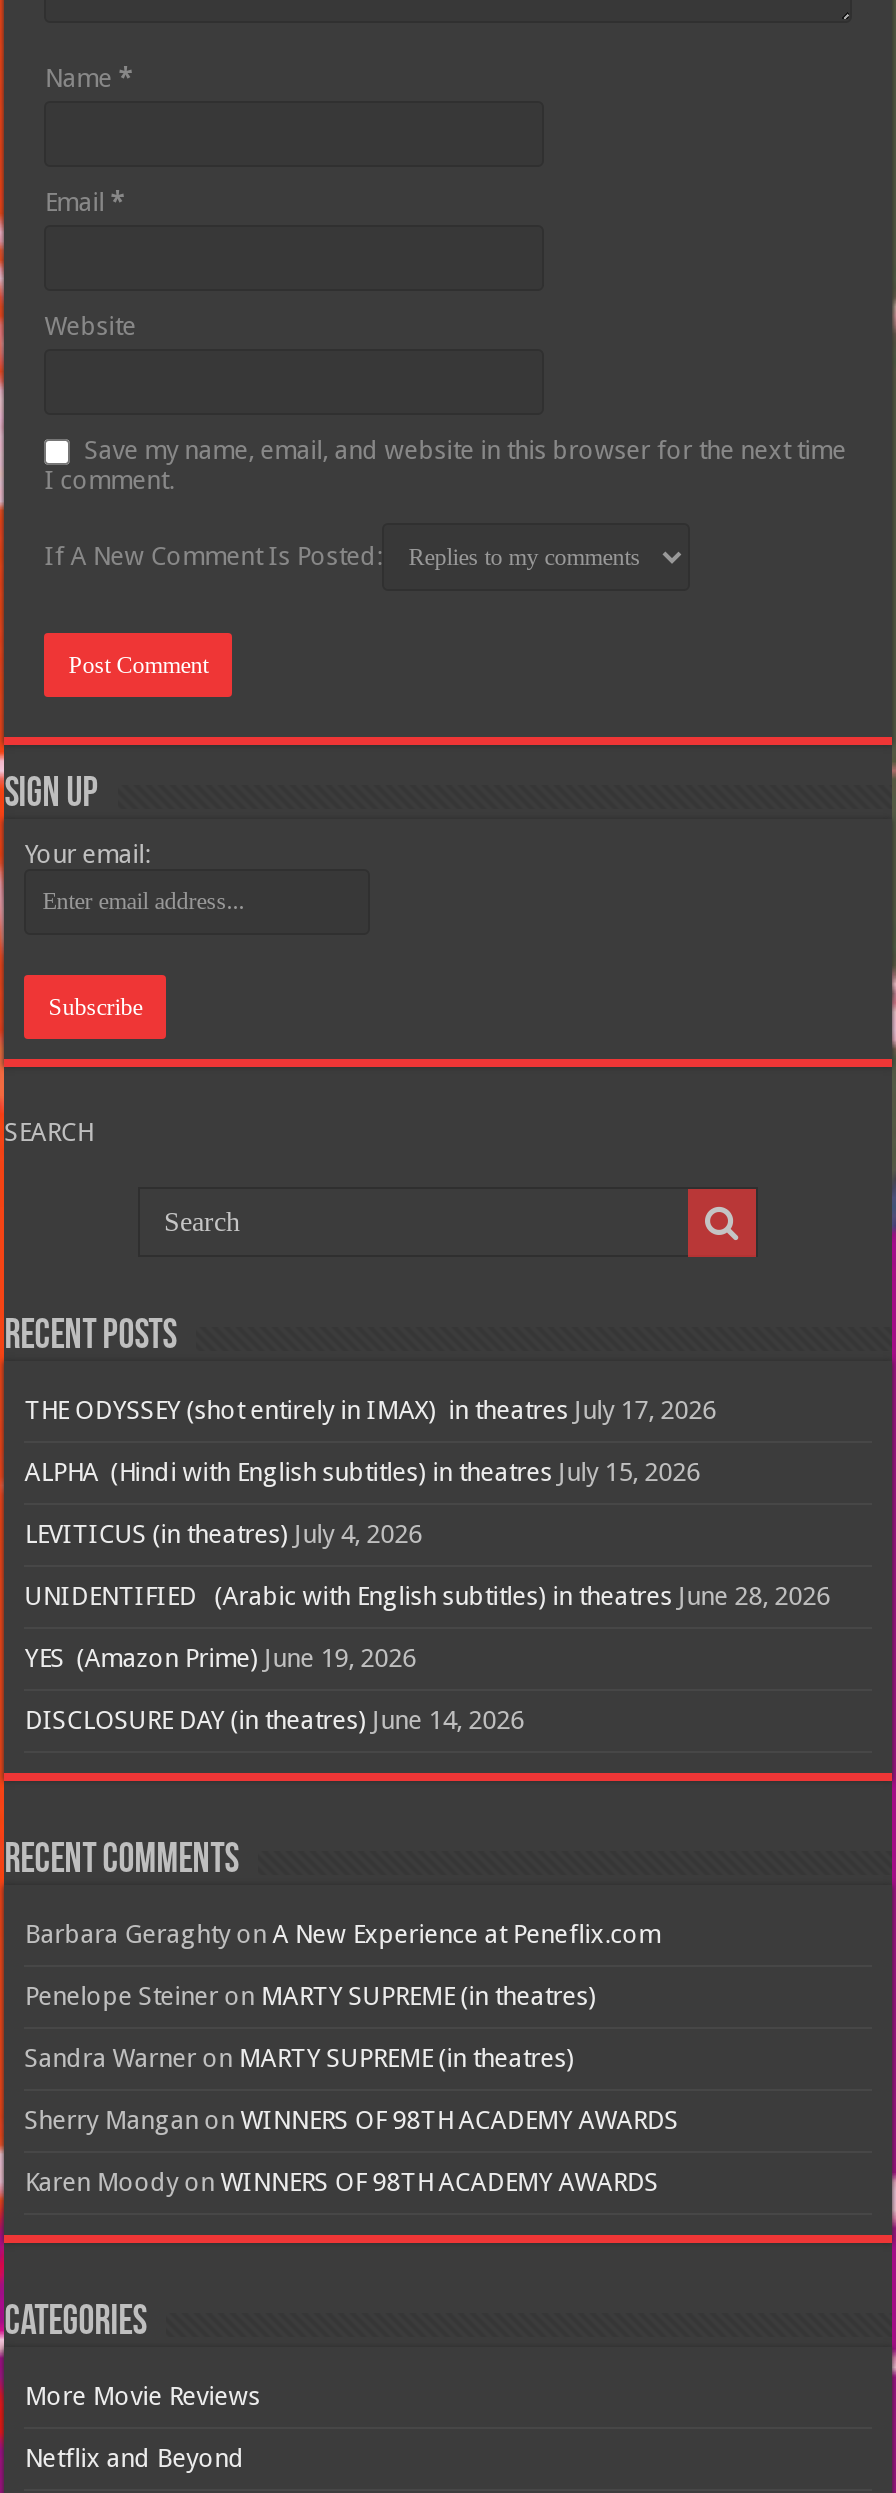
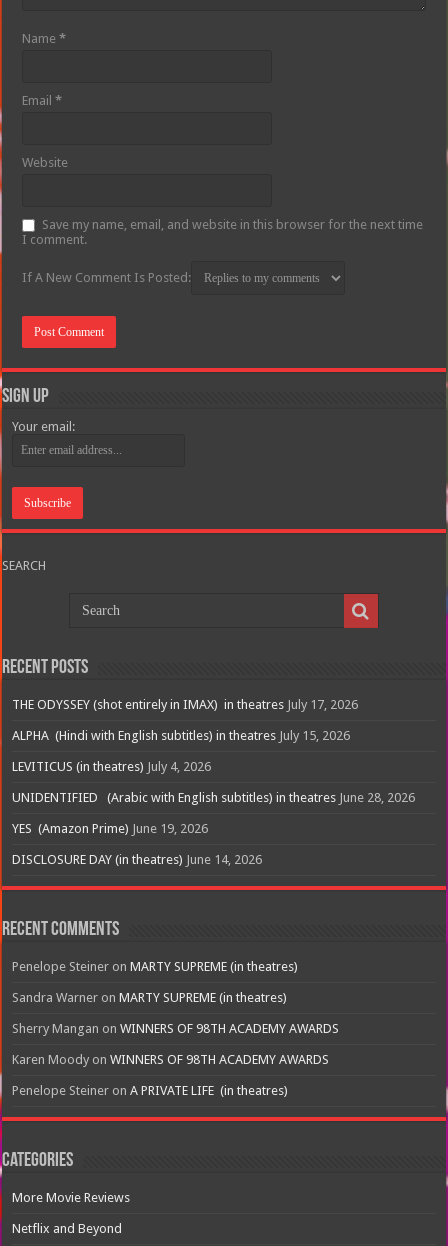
- Barbara Geraghty on A New Experience at Peneflix.com

moved up: Penelope Steiner on MARTY SUPREME (in theatres) | Sandra Warner on MARTY SUPREME (in theatres) | Sherry Mangan on WINNERS OF 98TH ACADEMY AWARDS | Karen Moody on WINNERS OF 98TH ACADEMY AWARDS

+ Penelope Steiner on A PRIVATE LIFE (in theatres)
